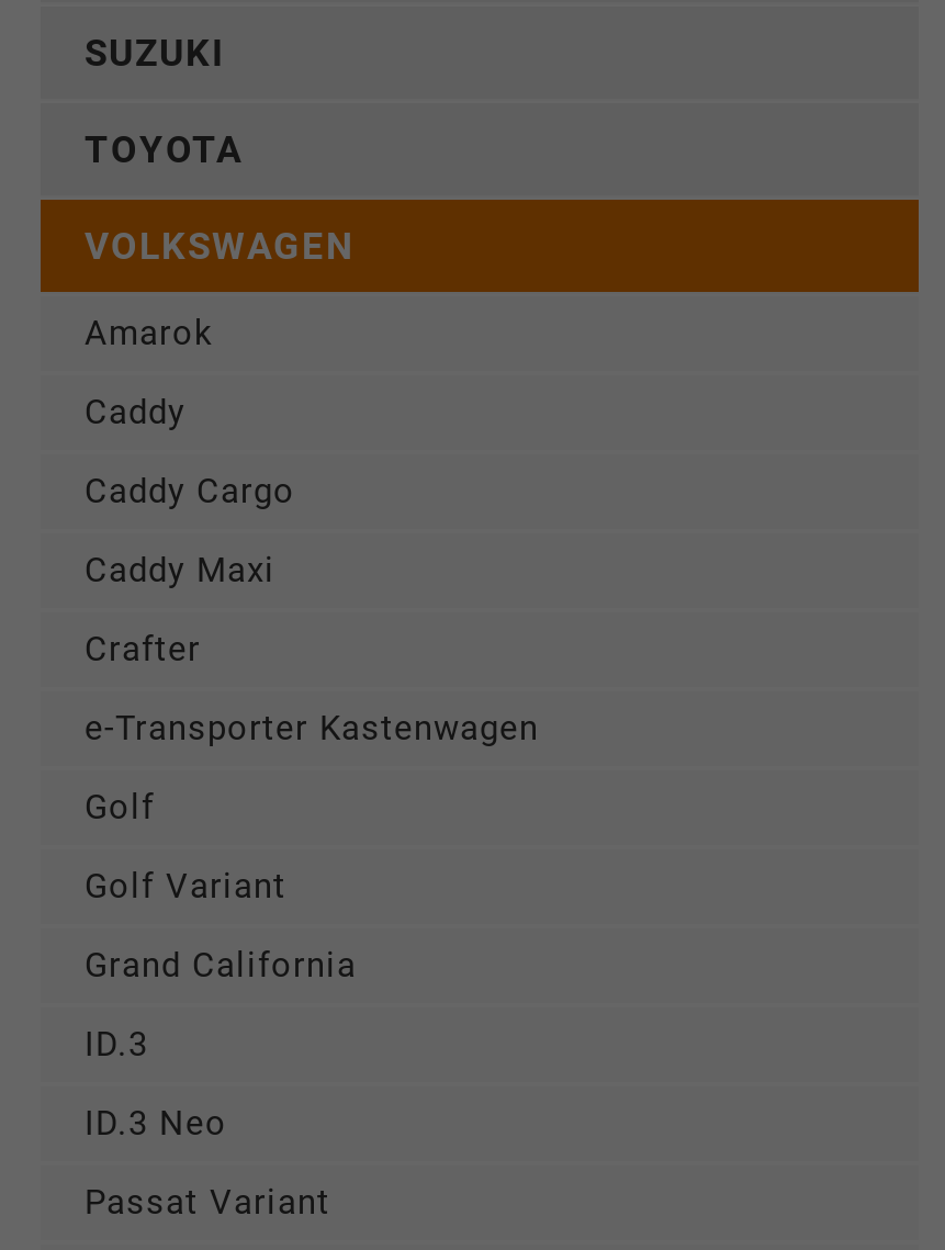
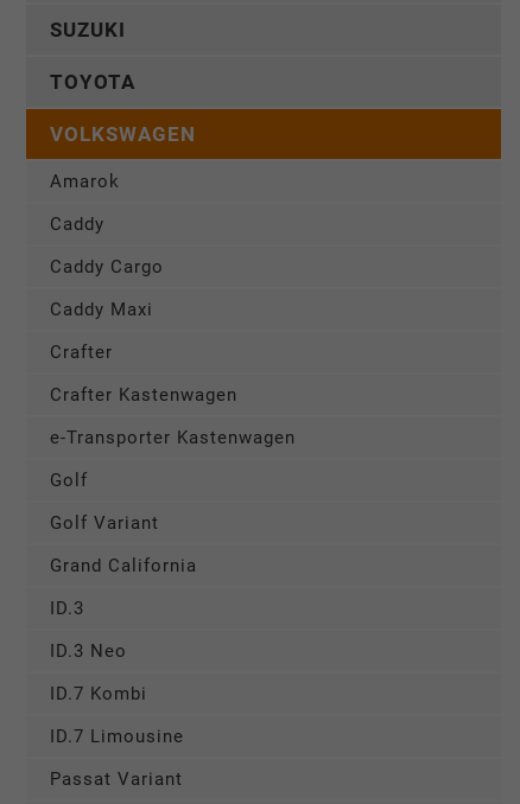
+ Crafter Kastenwagen

+ ID.7 Kombi
+ ID.7 Limousine
